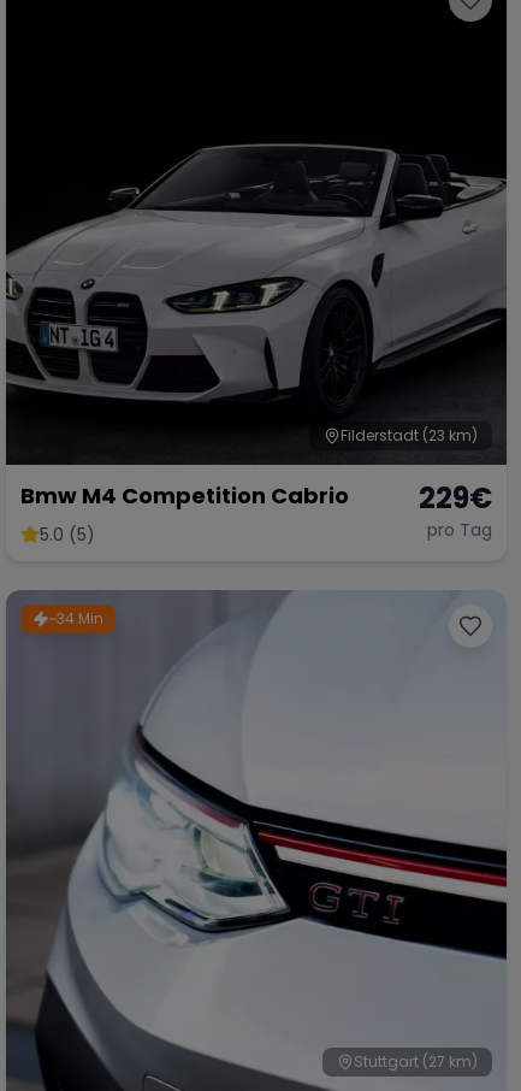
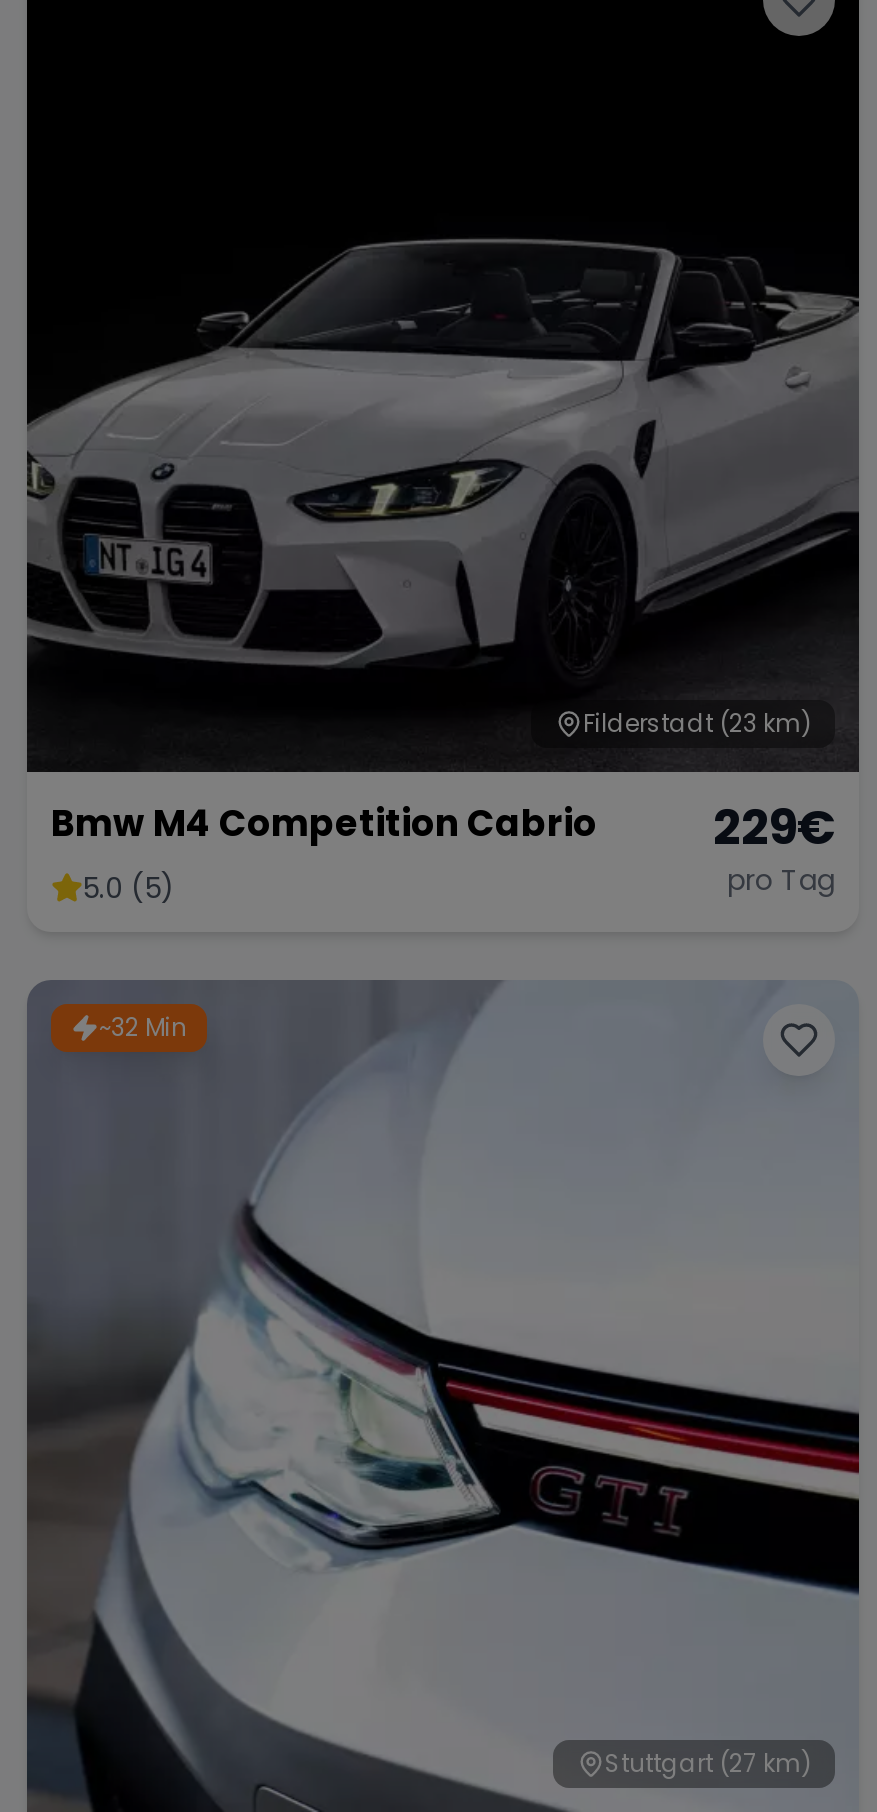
- ~34 Min
+ ~32 Min
